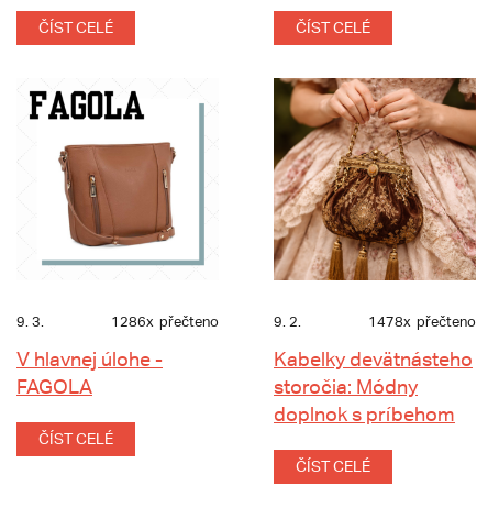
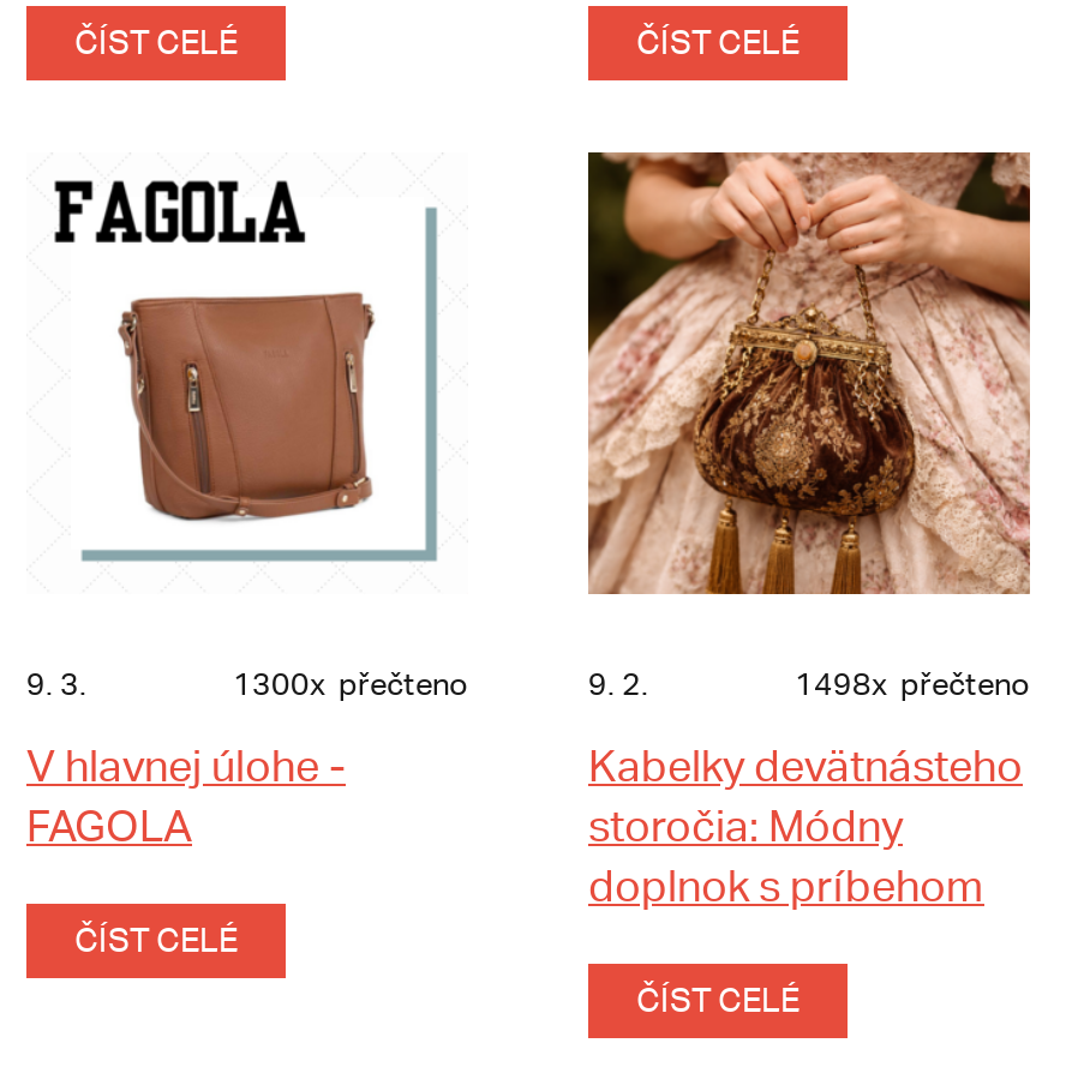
- 1286x přečteno
+ 1300x přečteno

- 1478x přečteno
+ 1498x přečteno
